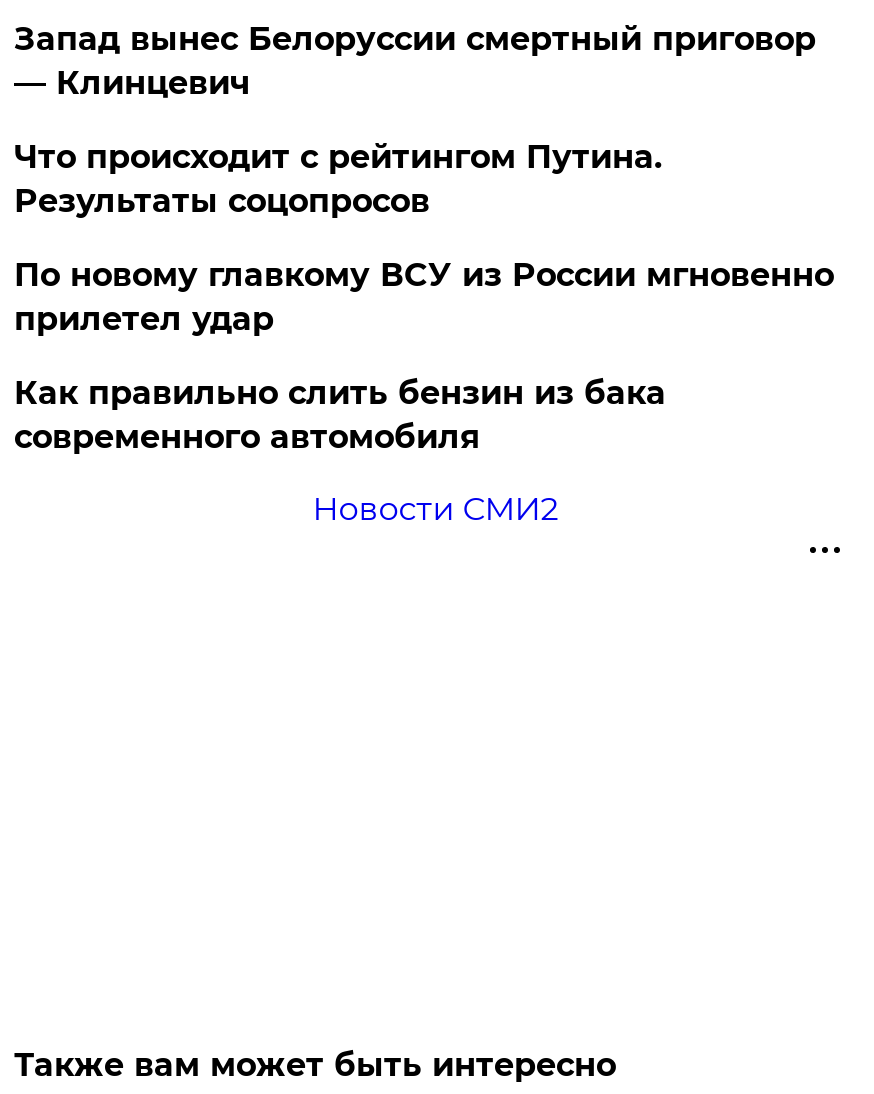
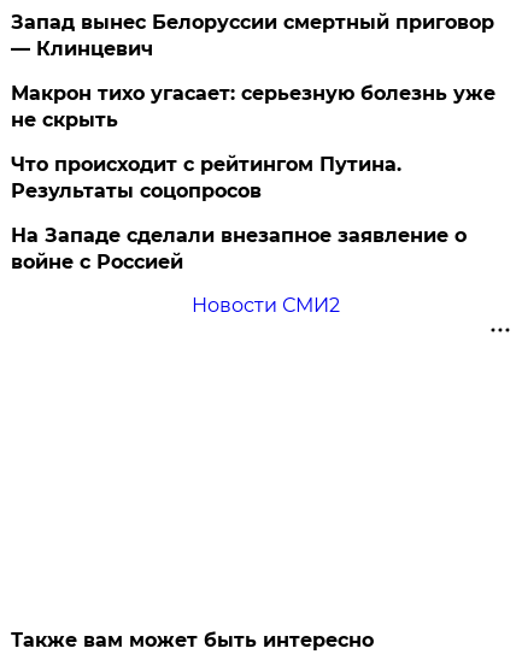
+ Макрон тихо угасает: серьезную болезнь уже
+ не скрыть

moved down: Что происходит с рейтингом Путина. | Результаты соцопросов

- По новому главкому ВСУ из России мгновенно
- прилетел удар
- Как правильно слить бензин из бака
- современного автомобиля
+ На Западе сделали внезапное заявление о
+ войне с Россией
